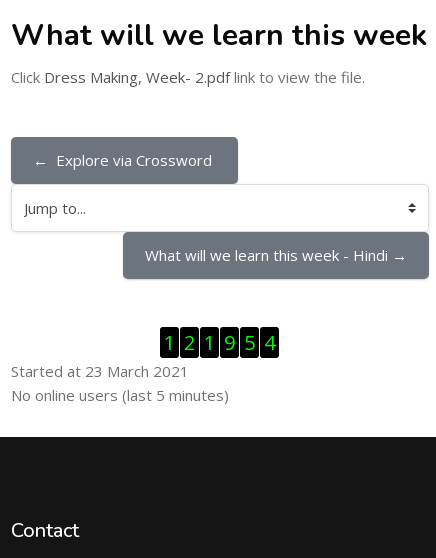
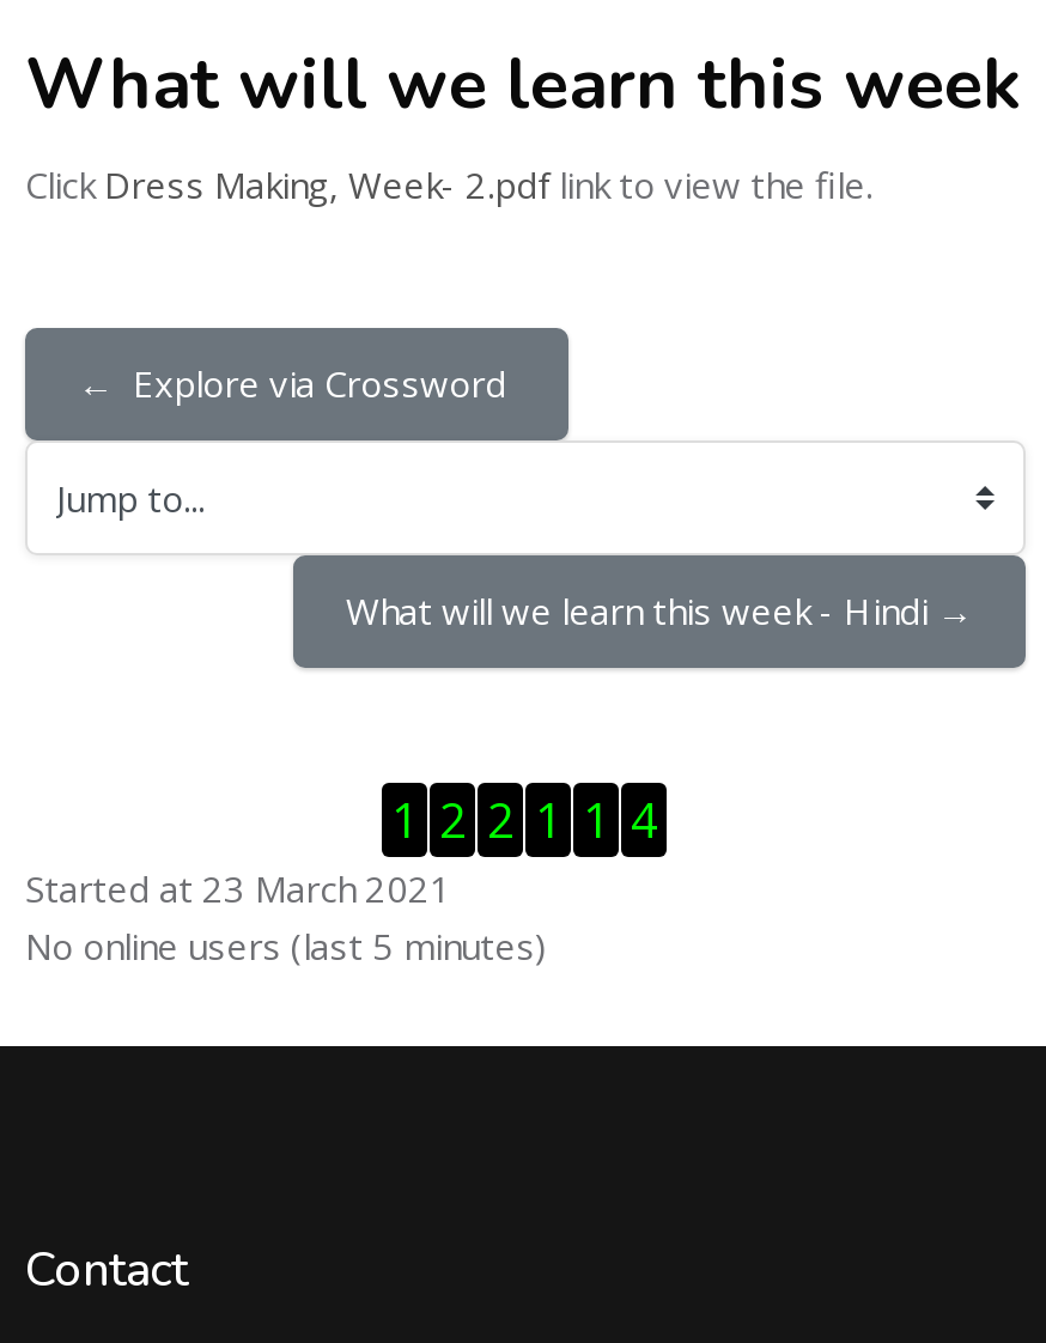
- 1 2 1 9 5 4
+ 1 2 2 1 1 4
